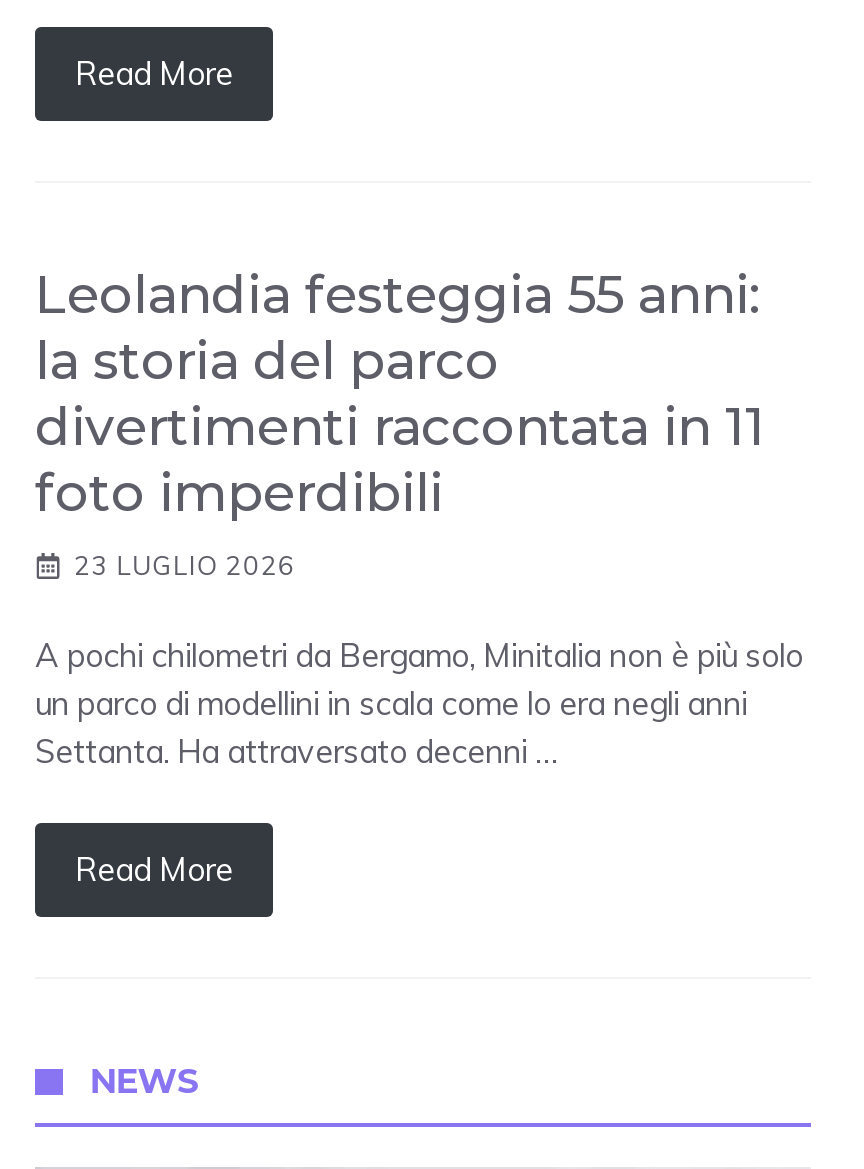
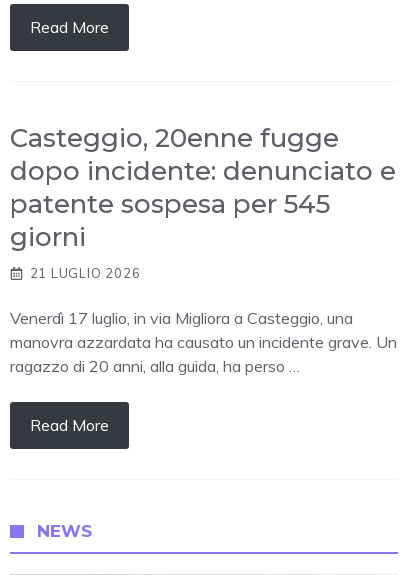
- Leolandia festeggia 55 anni:
- la storia del parco
- divertimenti raccontata in 11
- foto imperdibili
- 23 LUGLIO 2026
+ Casteggio, 20enne fugge
+ dopo incidente: denunciato e
+ patente sospesa per 545
+ giorni
+ 21 LUGLIO 2026

- A pochi chilometri da Bergamo, Minitalia non è più solo
- un parco di modellini in scala come lo era negli anni
- Settanta. Ha attraversato decenni …
+ Venerdì 17 luglio, in via Migliora a Casteggio, una
+ manovra azzardata ha causato un incidente grave. Un
+ ragazzo di 20 anni, alla guida, ha perso …
